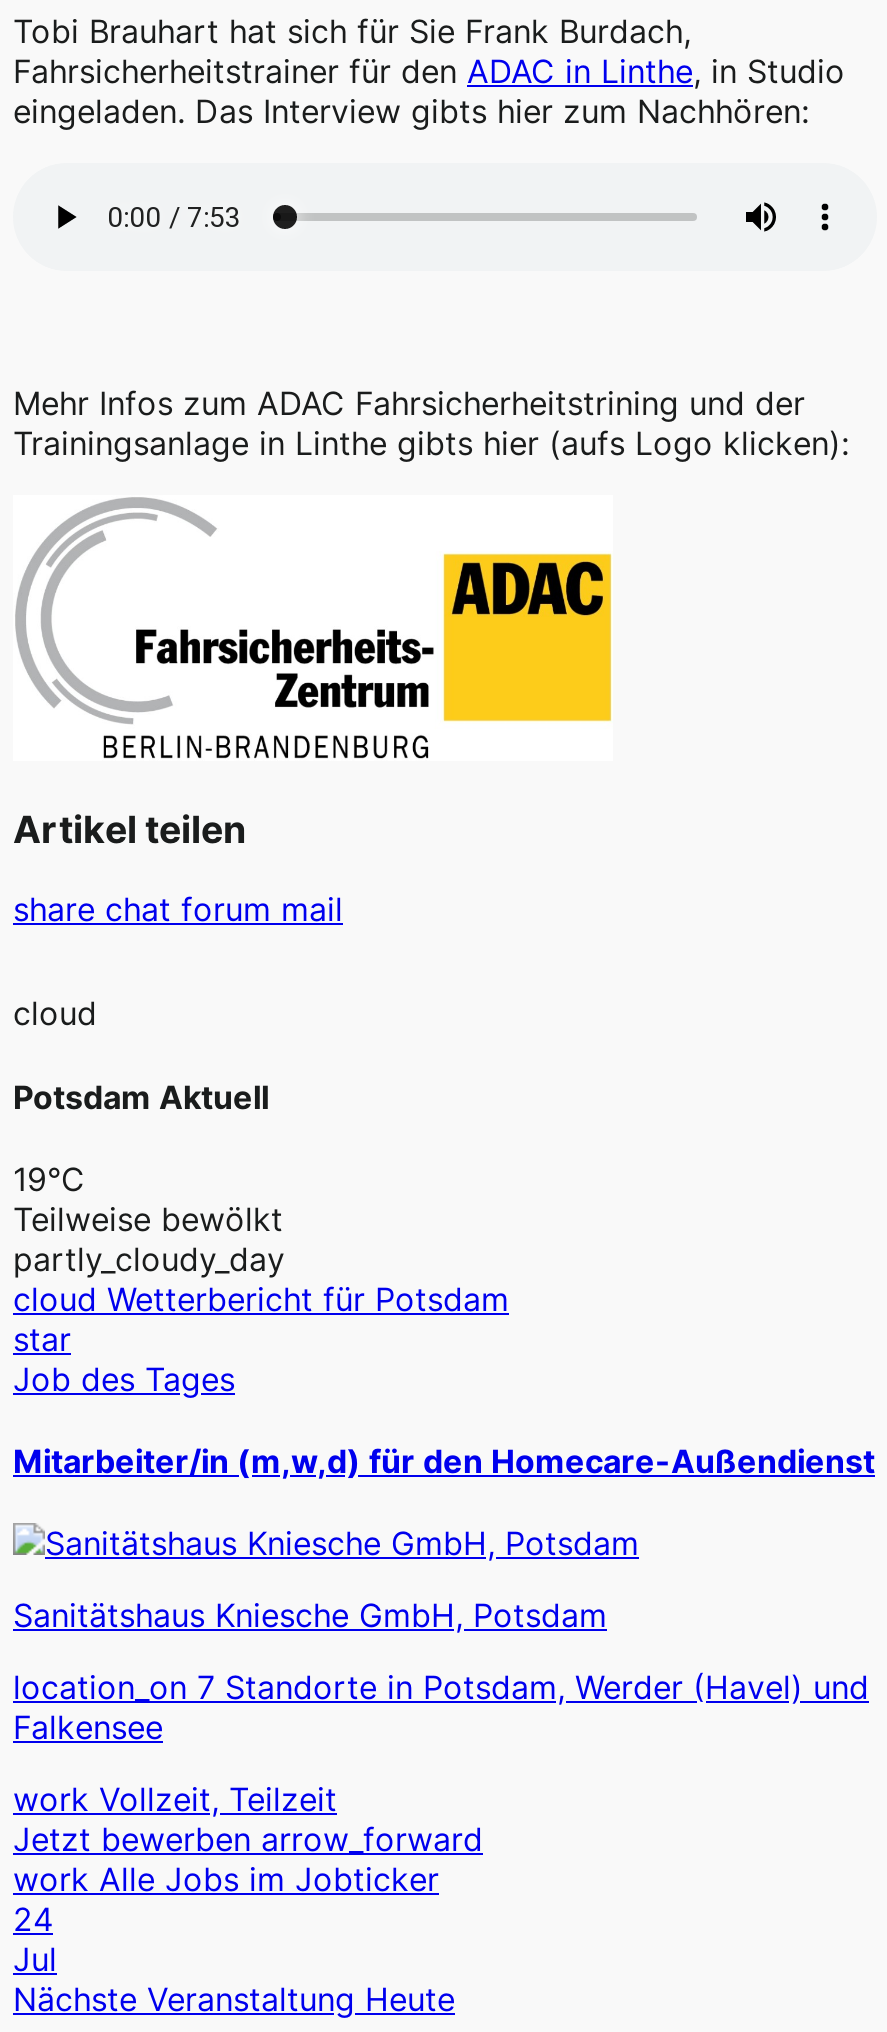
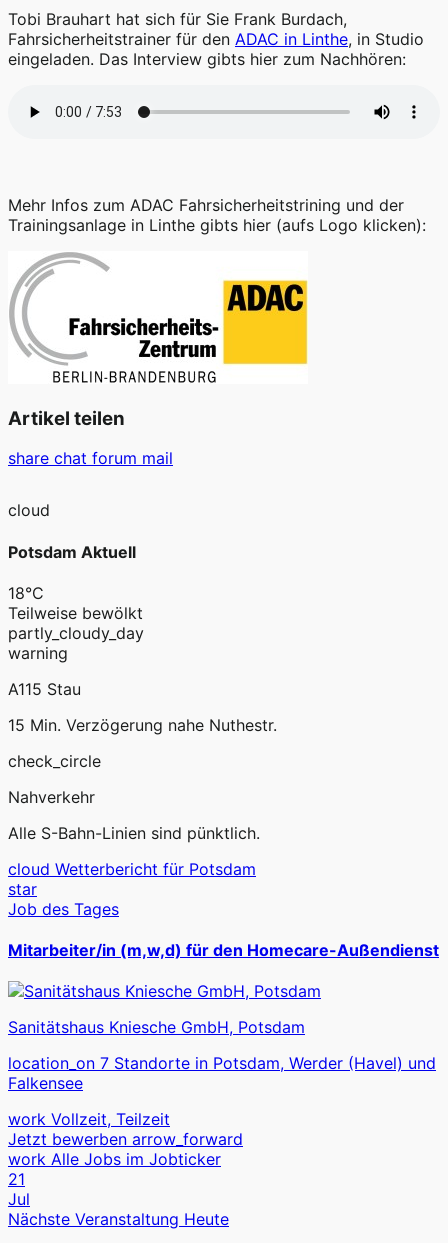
- 19°C
+ 18°C

+ warning
+ A115 Stau
+ 15 Min. Verzögerung nahe Nuthestr.
+ check_circle
+ Nahverkehr
+ Alle S-Bahn-Linien sind pünktlich.

- 24
+ 21
